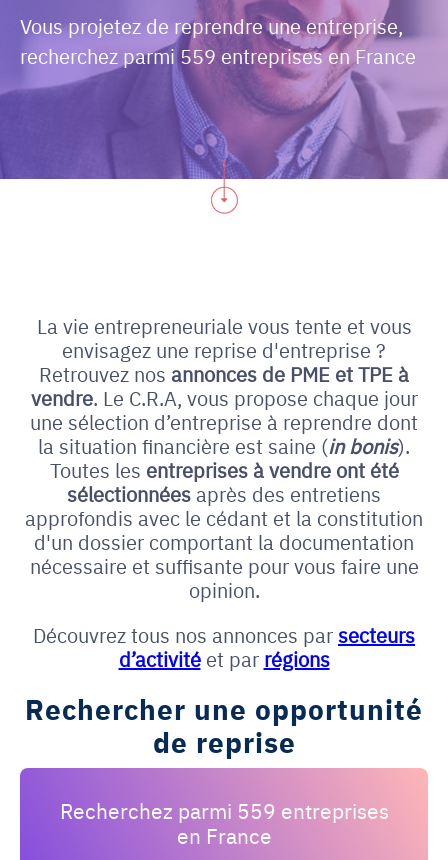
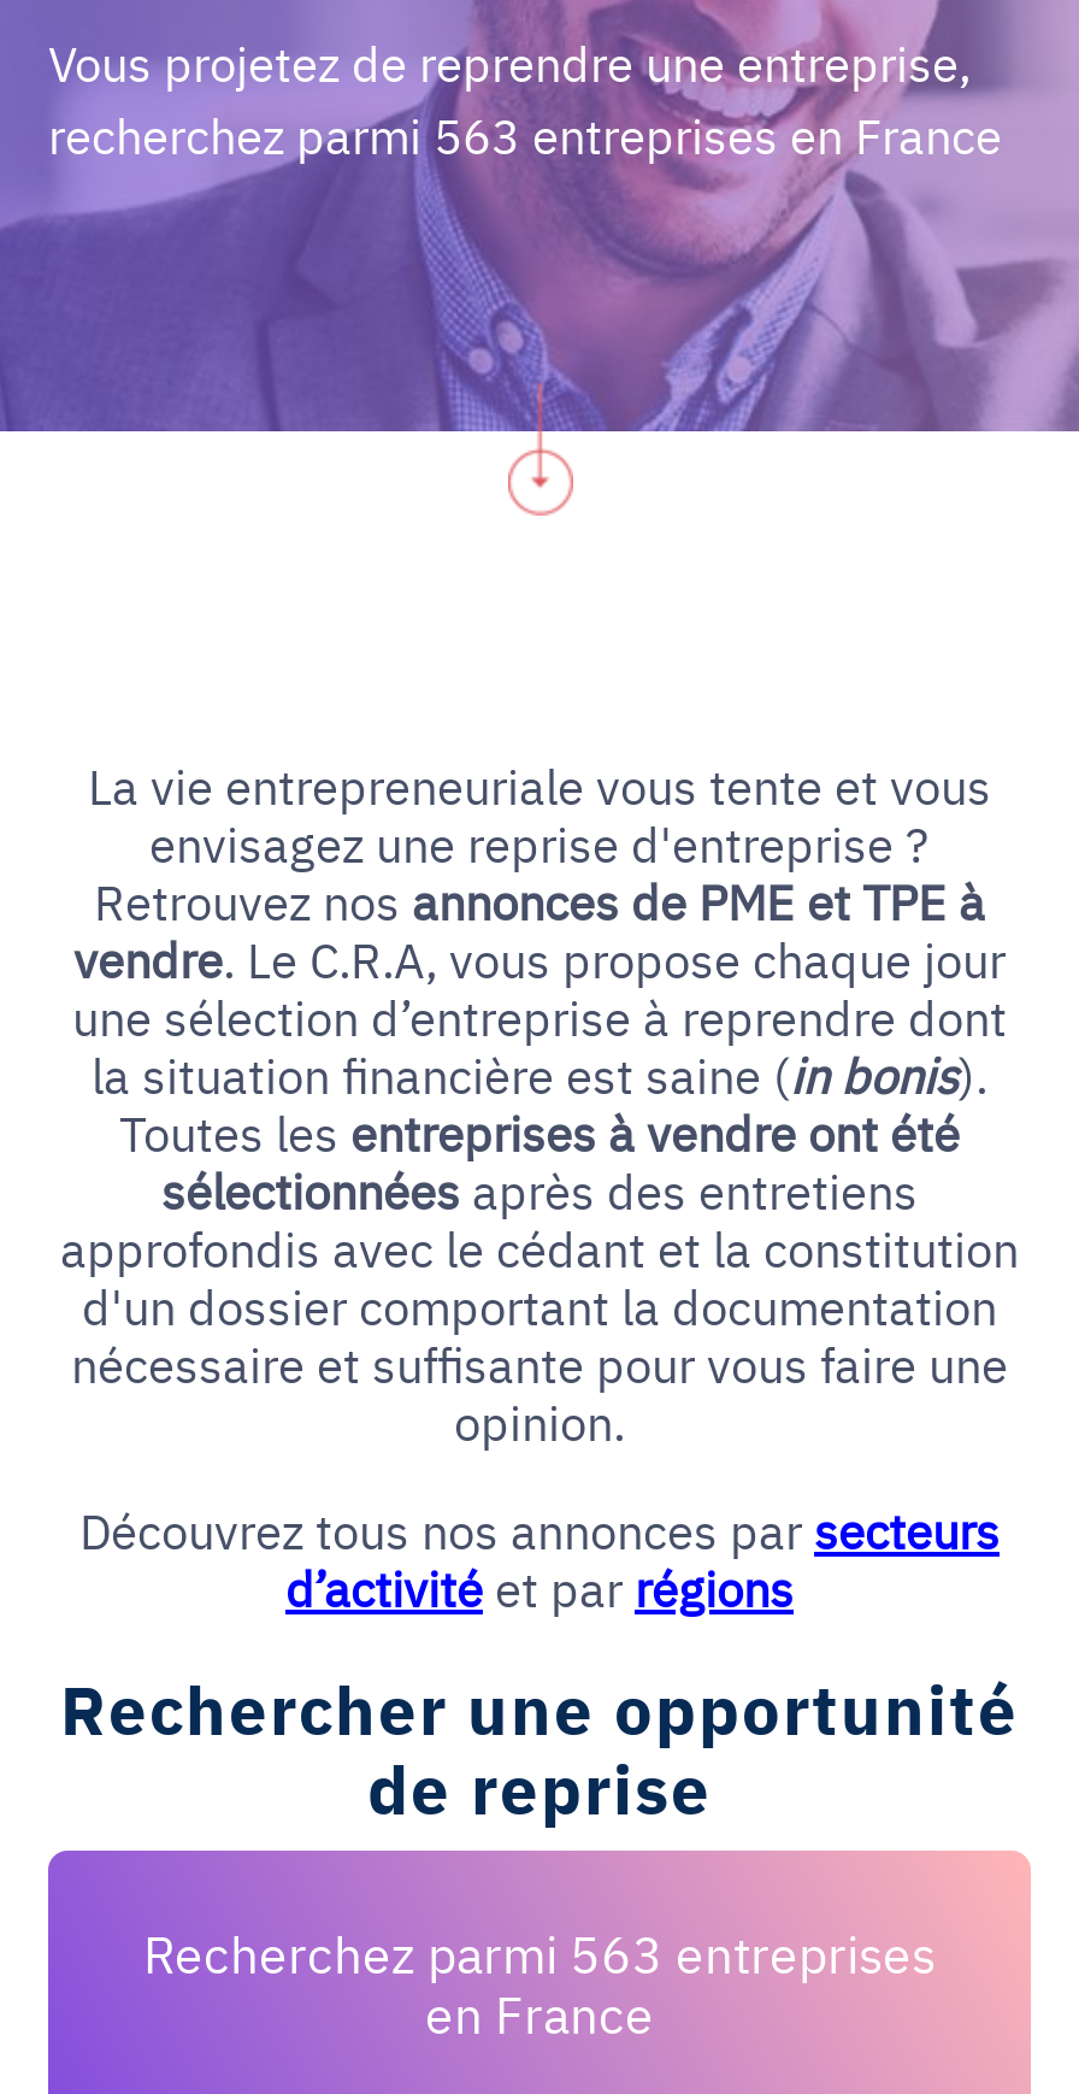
- recherchez parmi 559 entreprises en France
+ recherchez parmi 563 entreprises en France

- Recherchez parmi 559 entreprises
+ Recherchez parmi 563 entreprises
